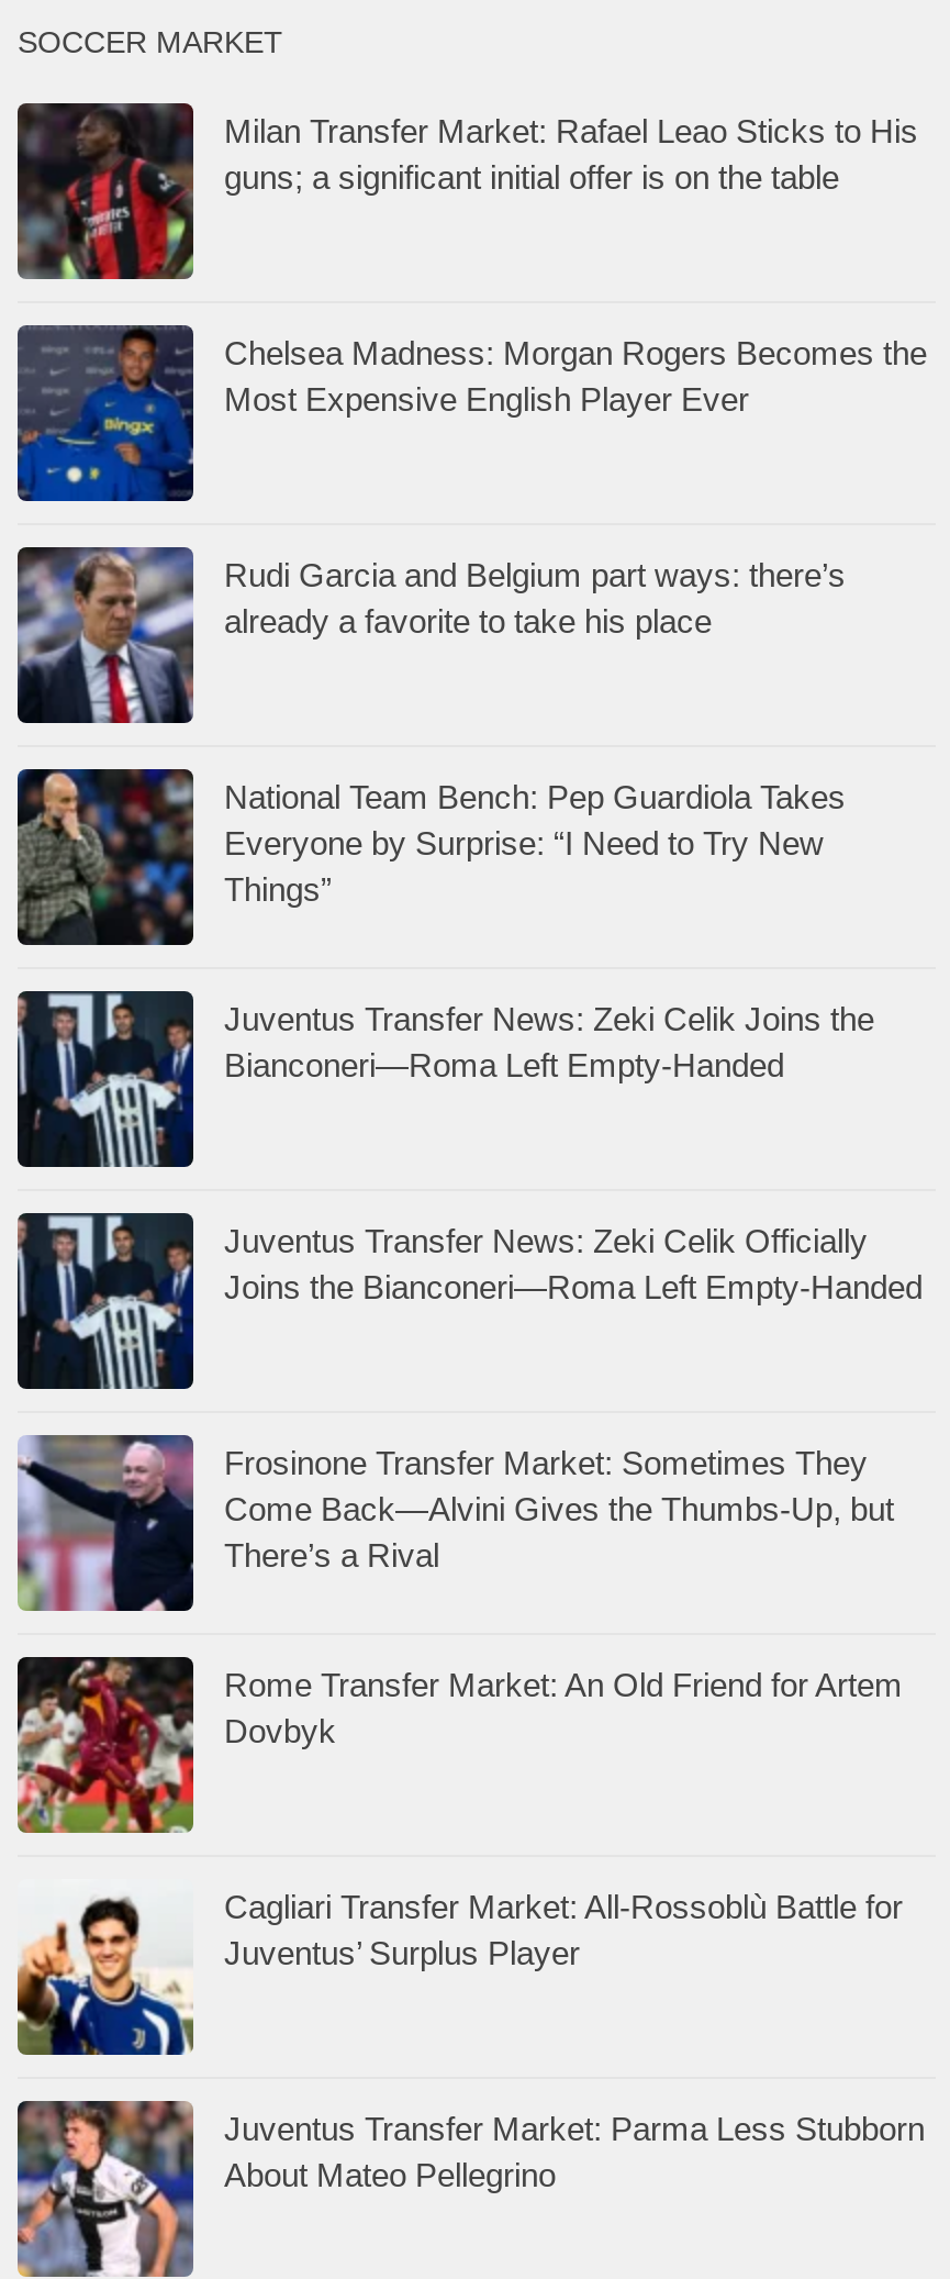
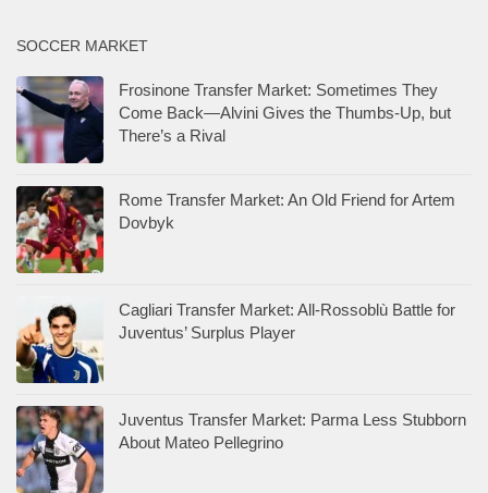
- [image]
- Milan Transfer Market: Rafael Leao Sticks to His
- guns; a significant initial offer is on the table

- [image]
- Chelsea Madness: Morgan Rogers Becomes the
- Most Expensive English Player Ever

- [image]
- Rudi Garcia and Belgium part ways: there’s
- already a favorite to take his place

- [image]
- National Team Bench: Pep Guardiola Takes
- Everyone by Surprise: “I Need to Try New
- Things”
- Juventus Transfer News: Zeki Celik Joins the
- Bianconeri—Roma Left Empty-Handed

- [image]
- Juventus Transfer News: Zeki Celik Officially
- Joins the Bianconeri—Roma Left Empty-Handed

- [image]
